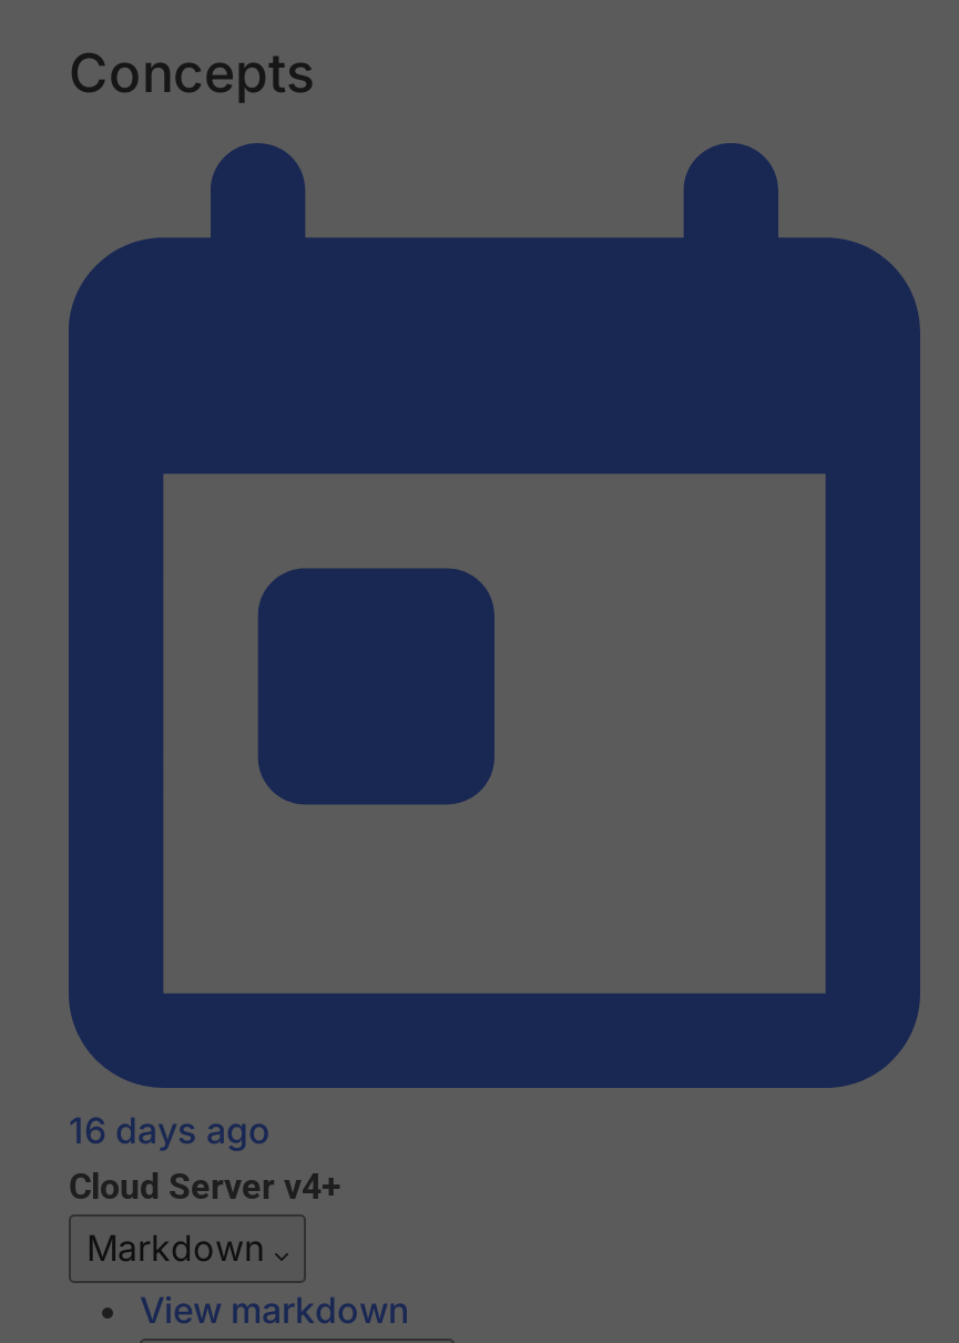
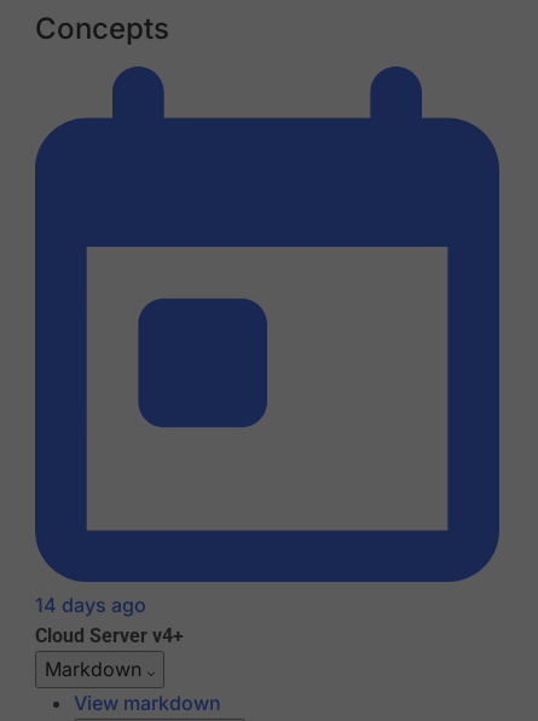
- 16 days ago
+ 14 days ago
